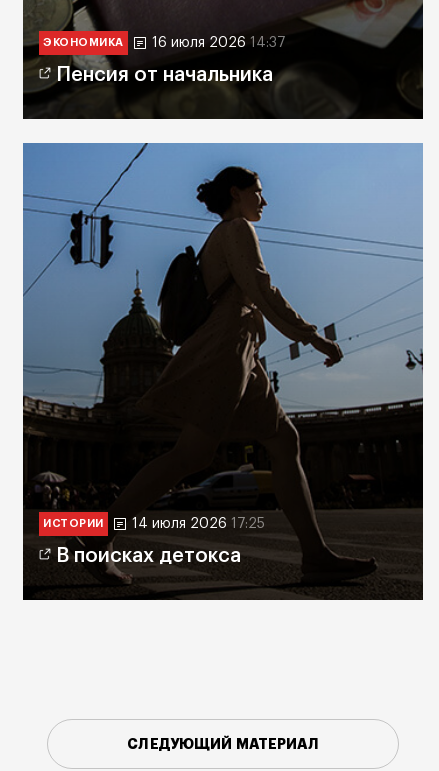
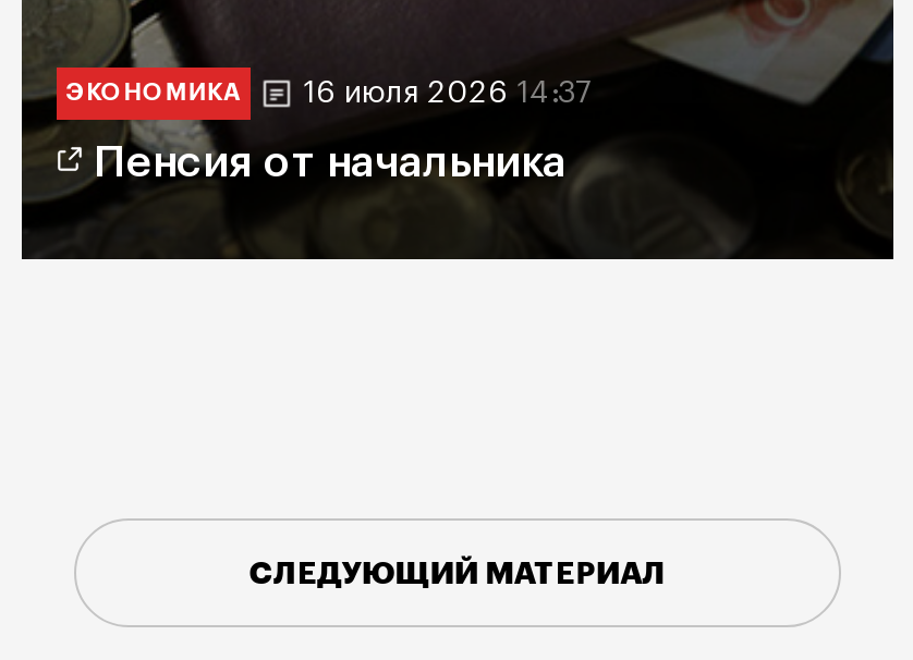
- [image]
- ИСТОРИИ
- 14 июля 2026 17:25
- В поисках детокса
